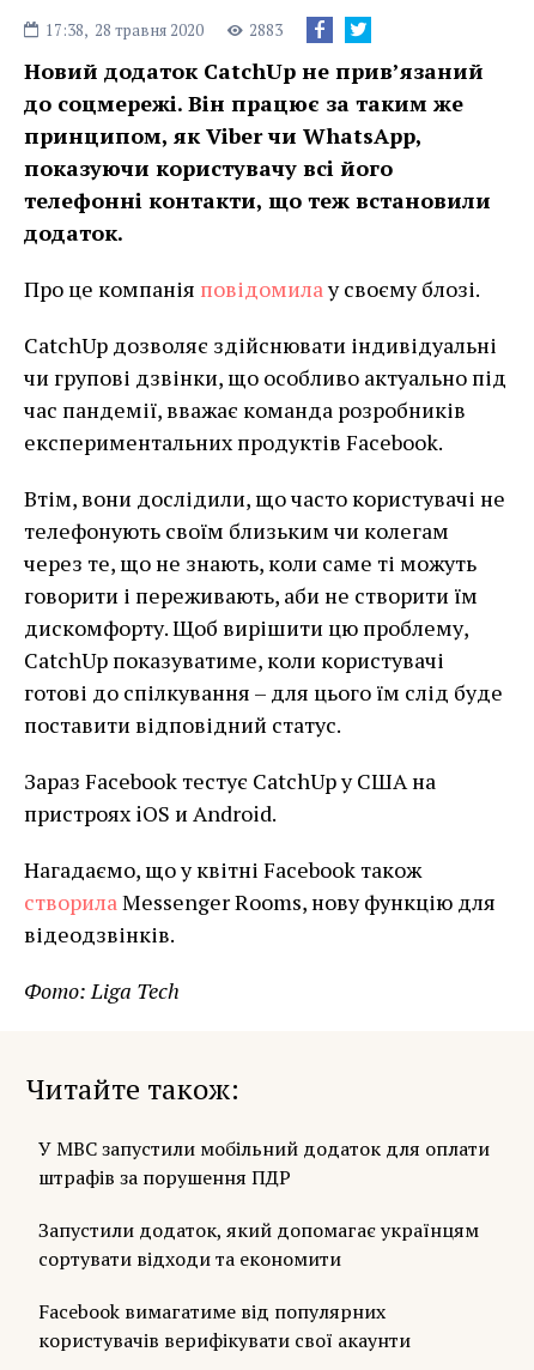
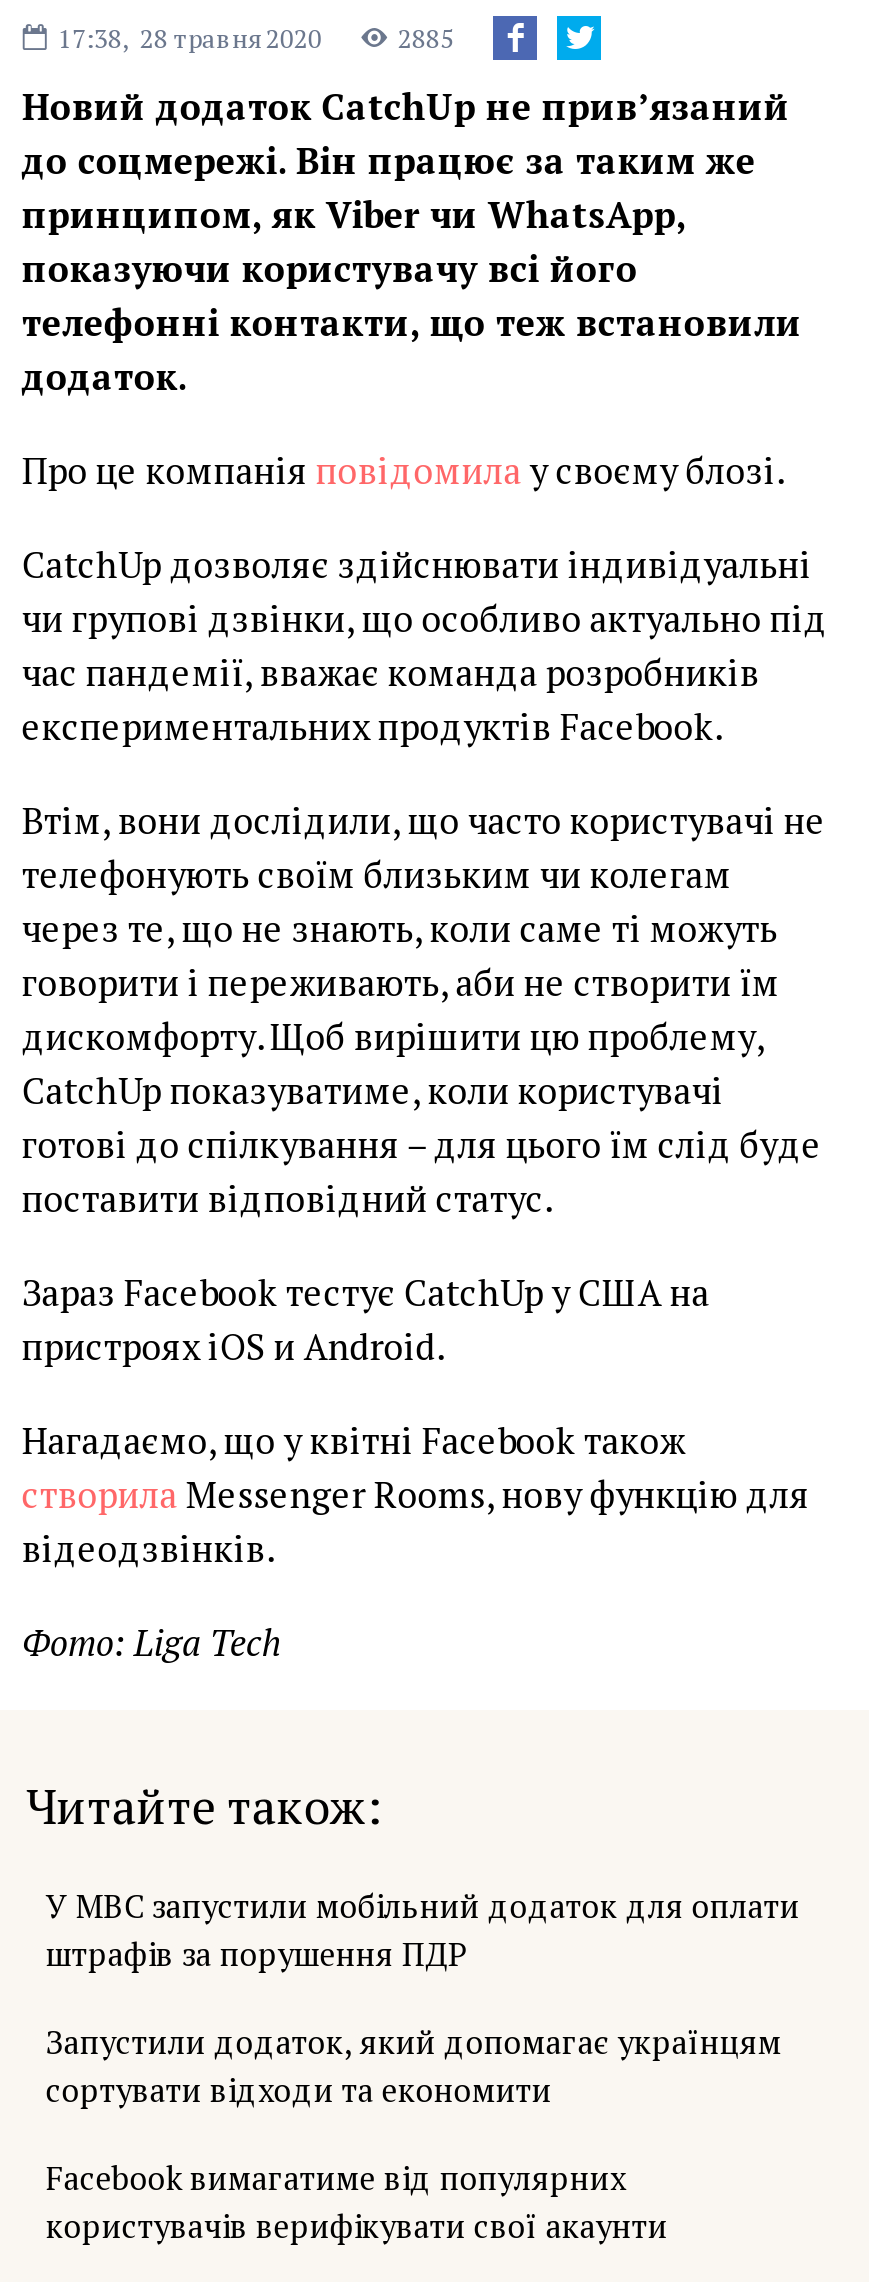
- 2883
+ 2885
